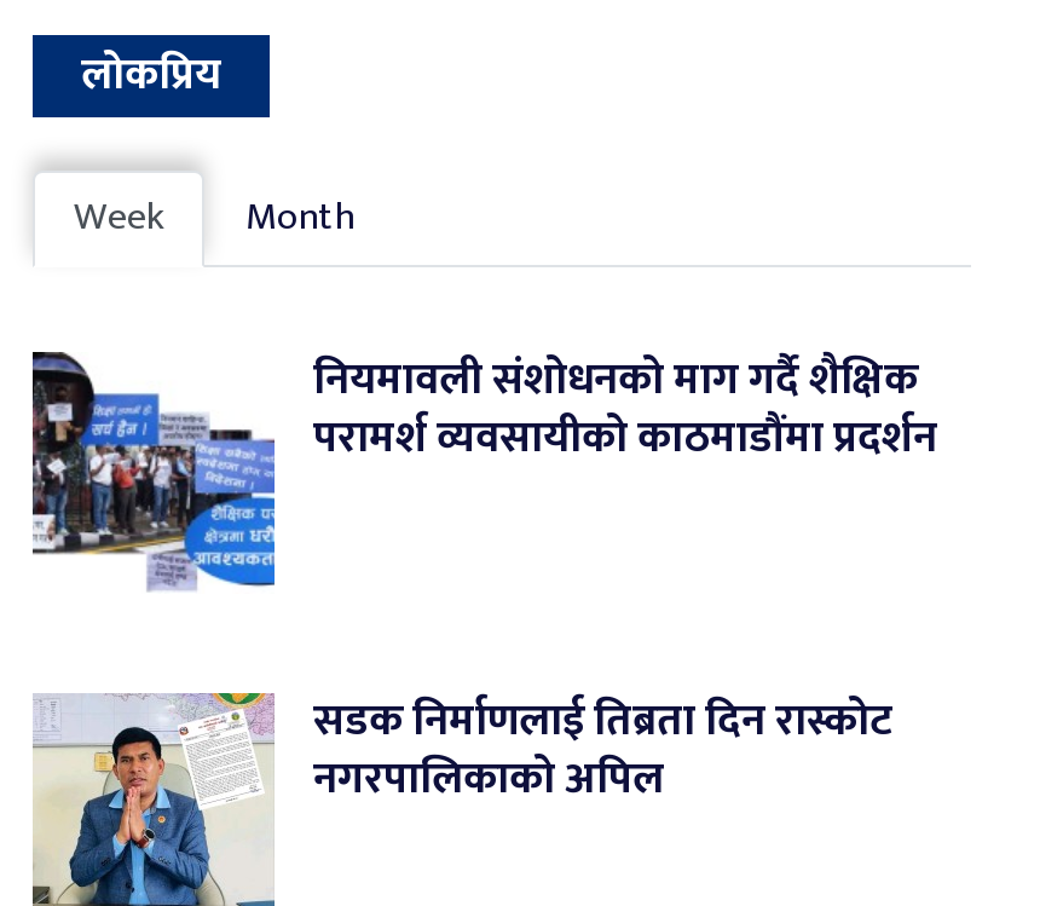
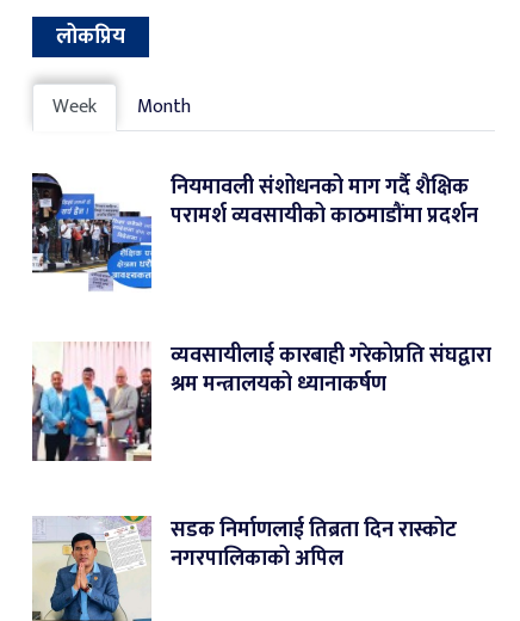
+ [image]
+ व्यवसायीलाई कारबाही गरेकोप्रति संघद्वारा
+ श्रम मन्त्रालयको ध्यानाकर्षण
